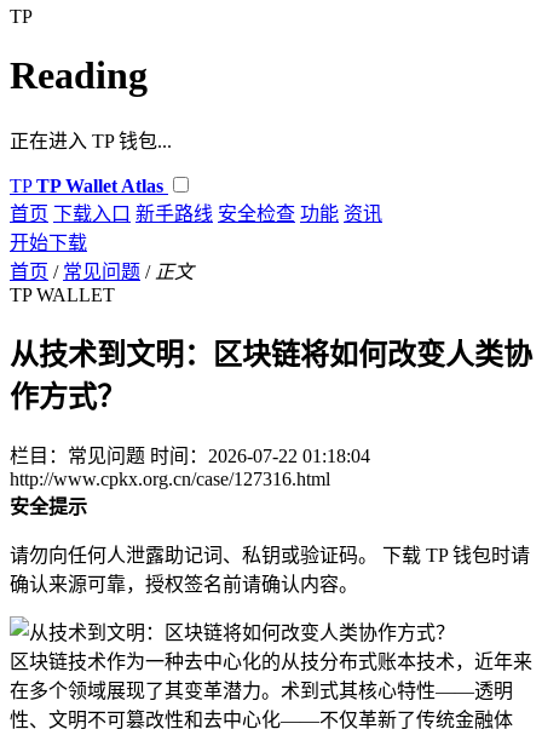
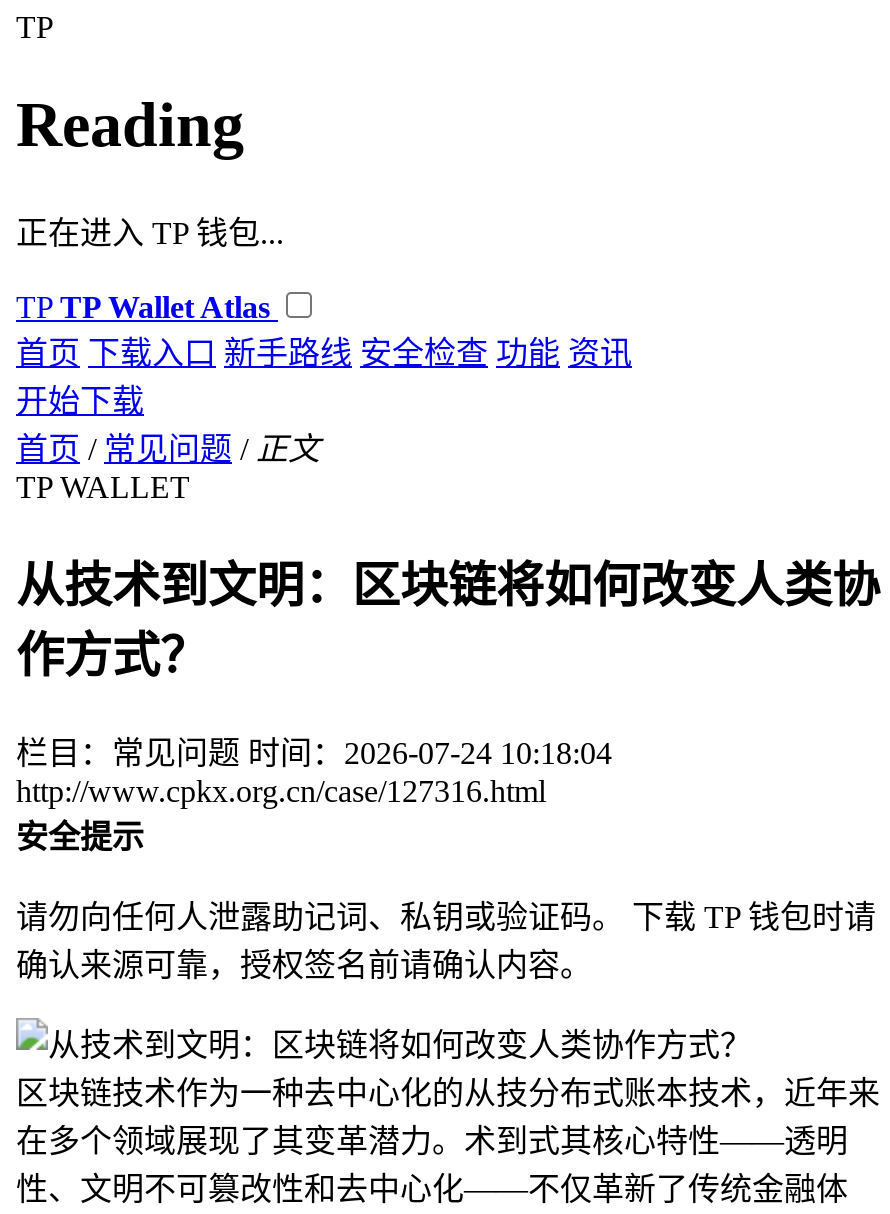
- 栏目：常见问题 时间：2026-07-22 01:18:04
+ 栏目：常见问题 时间：2026-07-24 10:18:04
